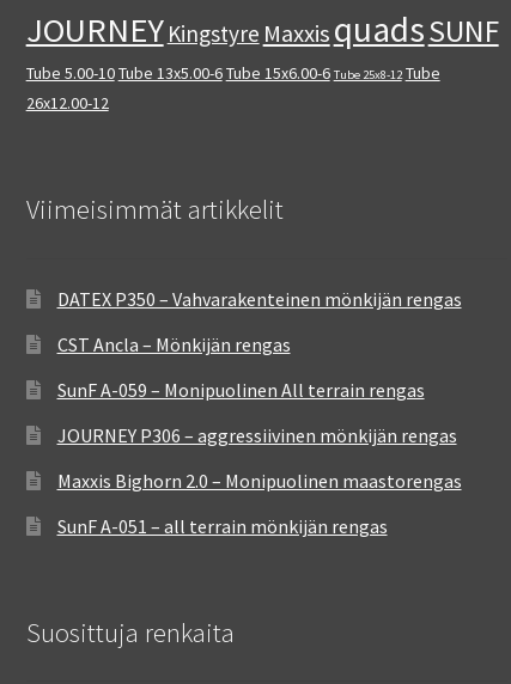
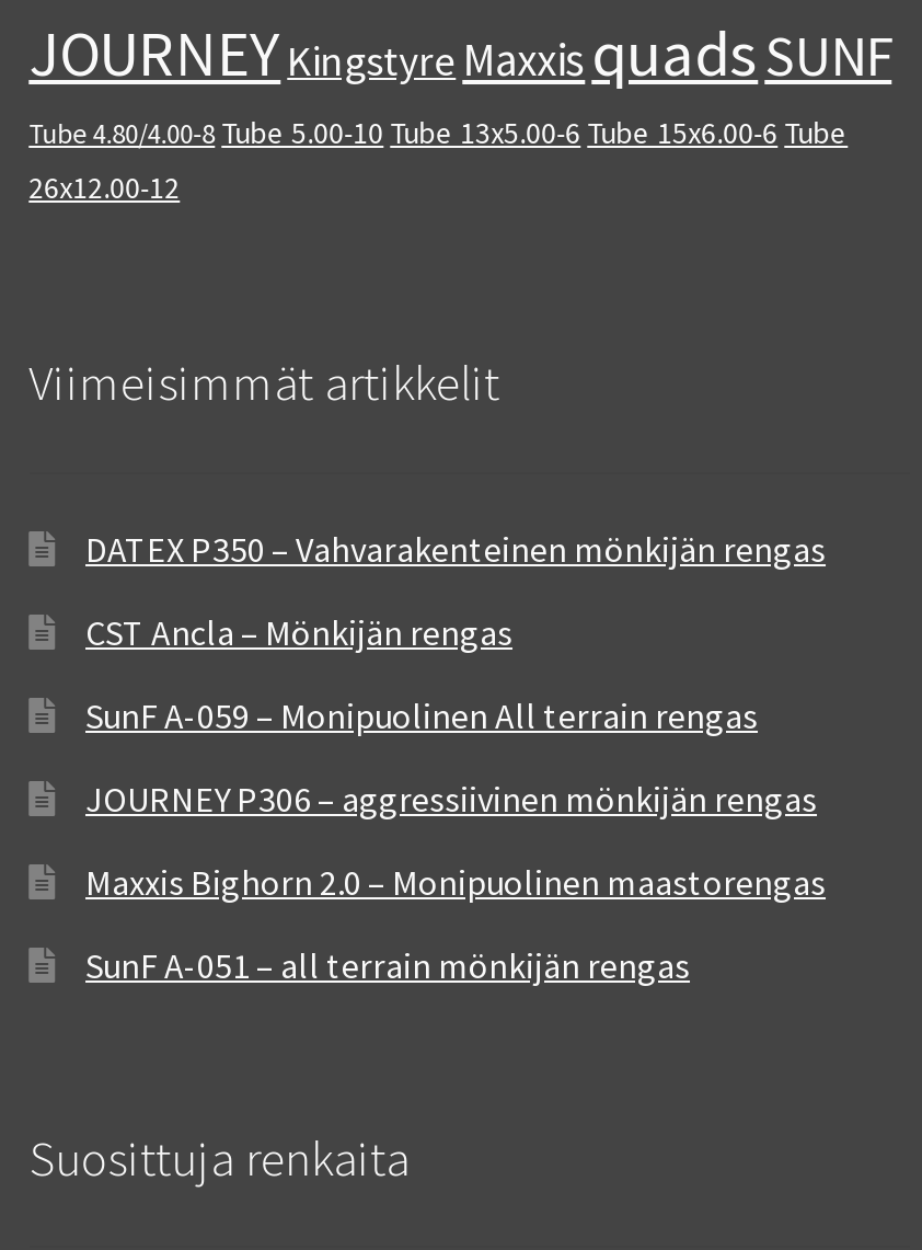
- Tube 5.00-10 Tube 13x5.00-6 Tube 15x6.00-6 Tube 25x8-12 Tube
+ Tube 4.80/4.00-8 Tube 5.00-10 Tube 13x5.00-6 Tube 15x6.00-6 Tube
